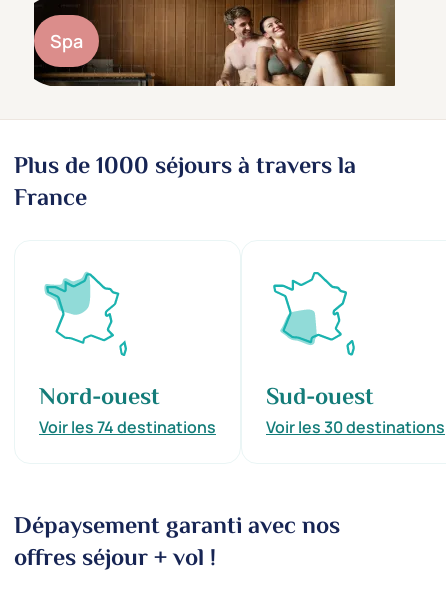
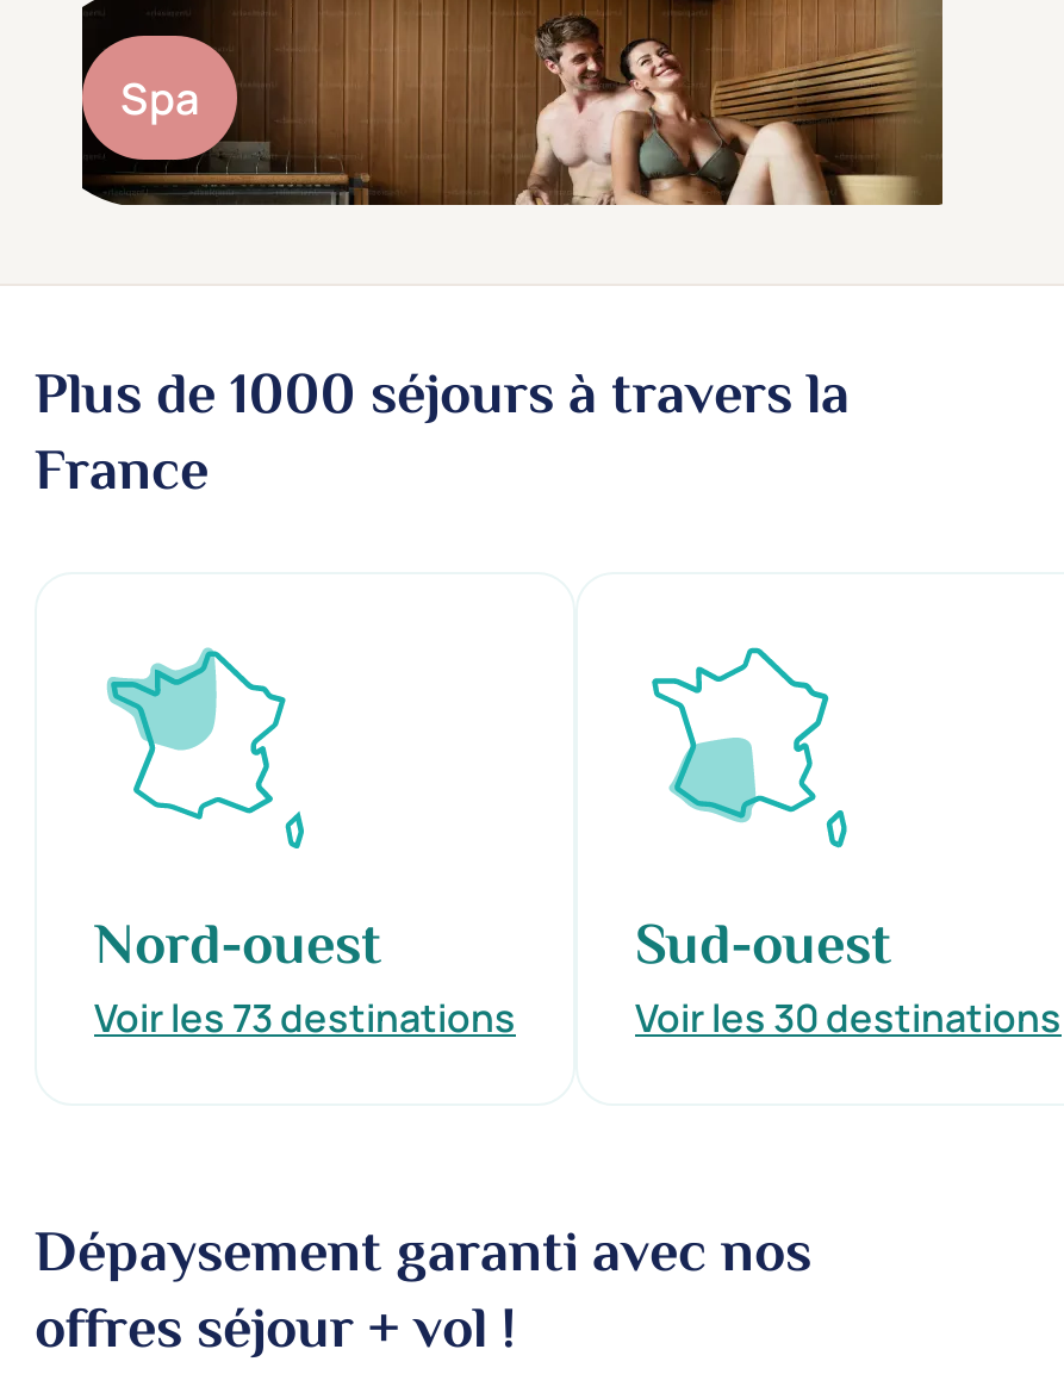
- Voir les 74 destinations
+ Voir les 73 destinations
